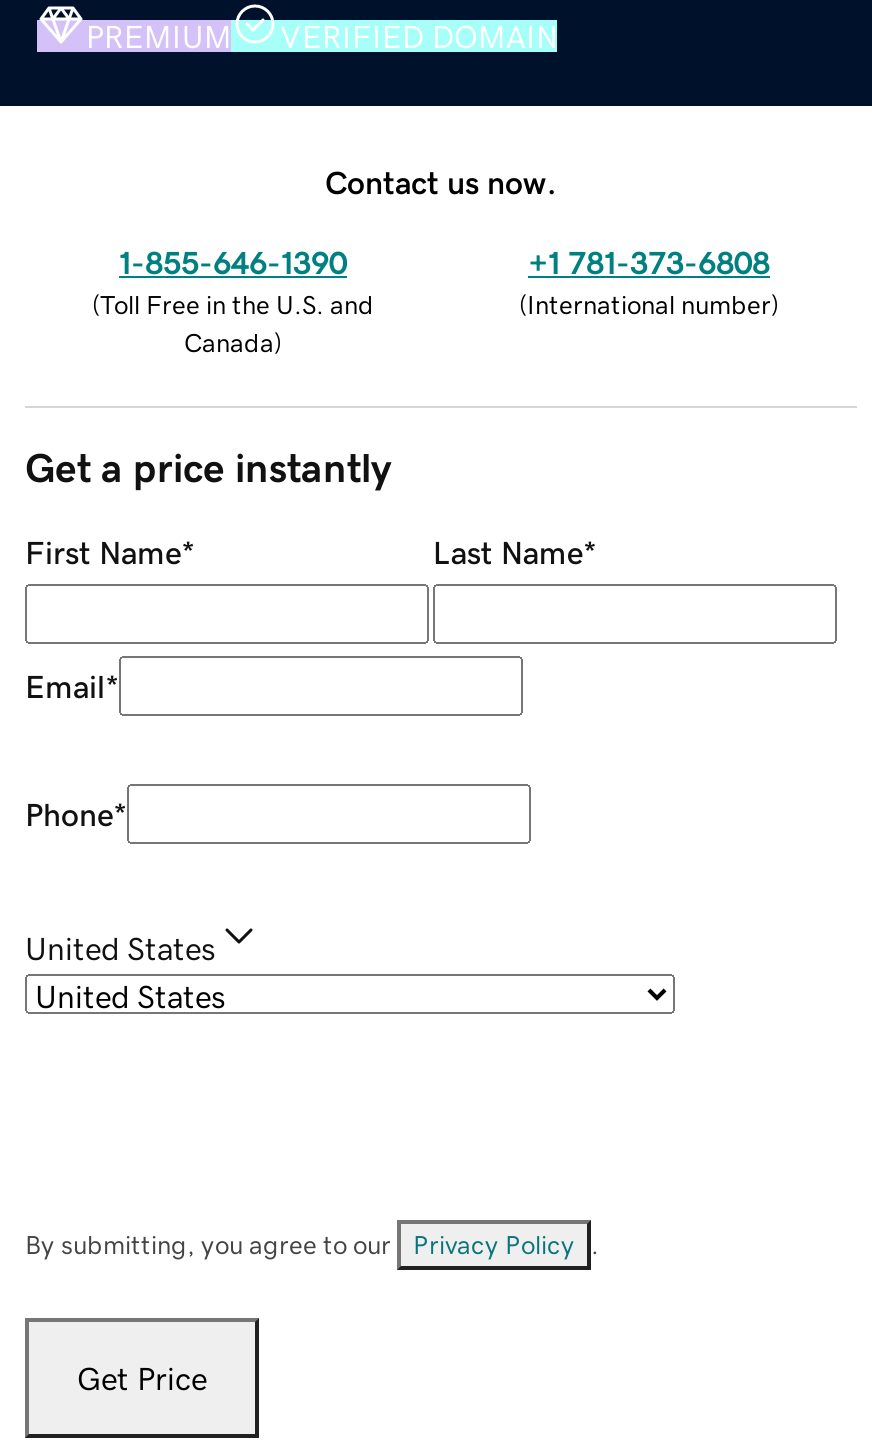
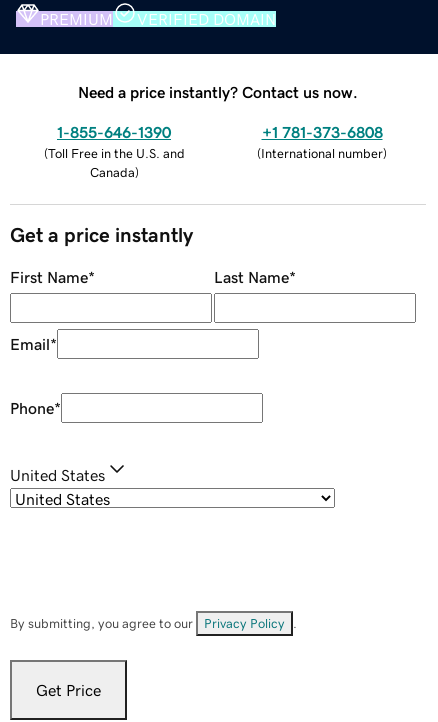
- Contact us now.
+ Need a price instantly? Contact us now.
